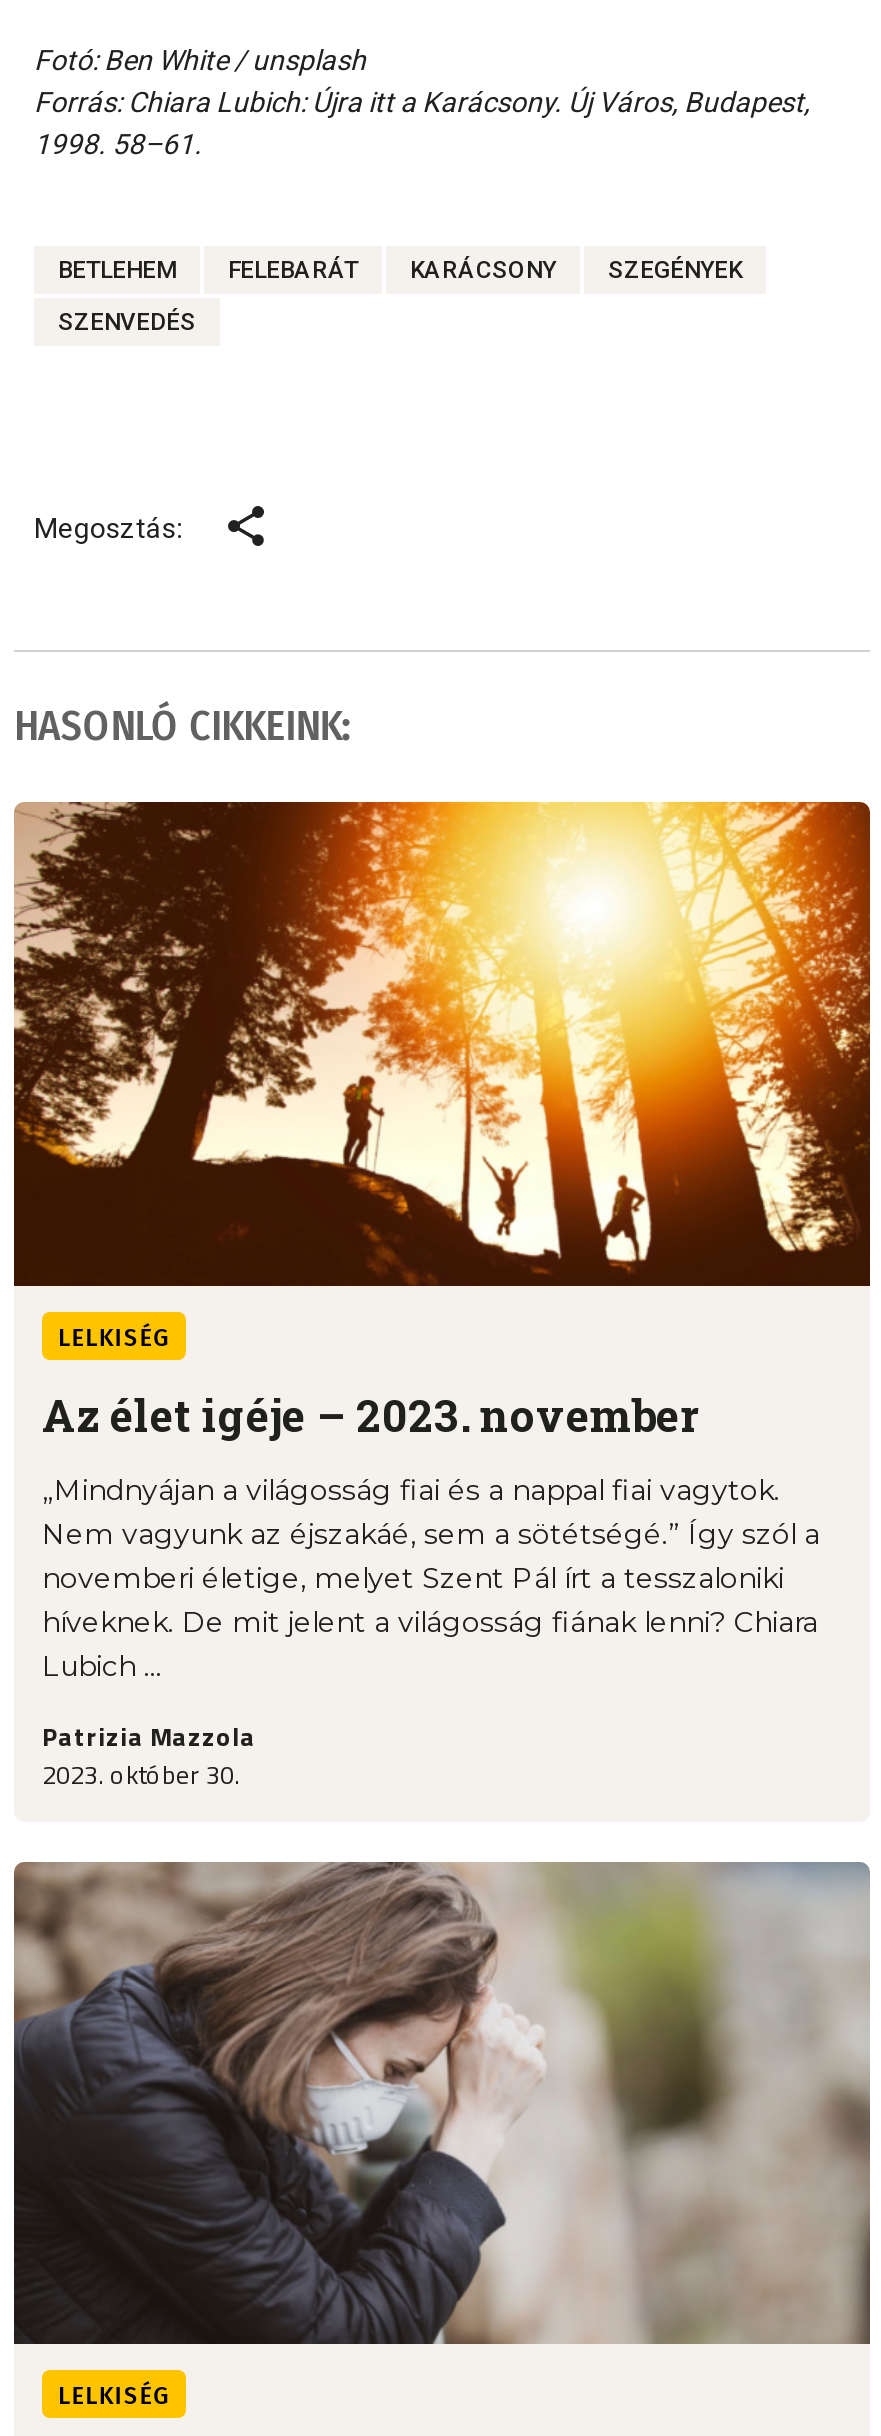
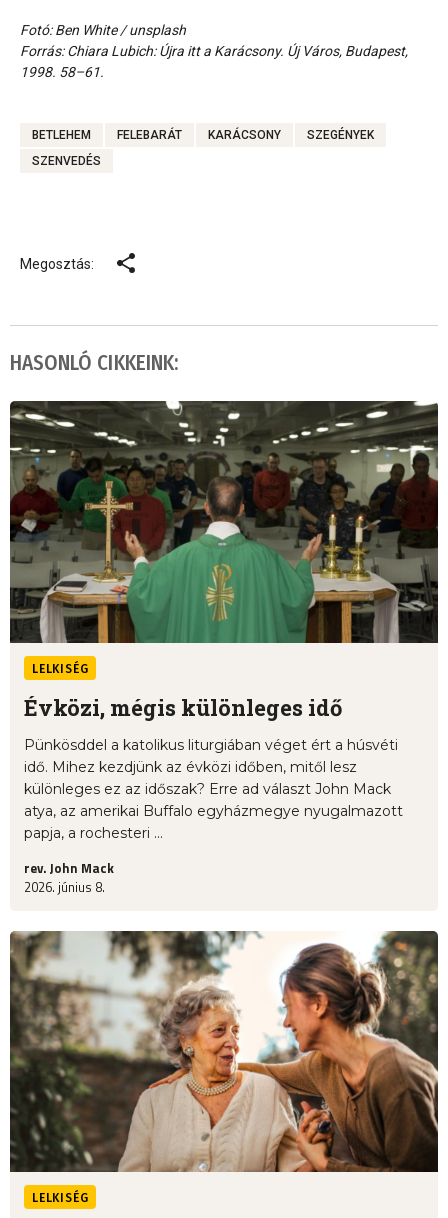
- [image]
+ [image]

- Az élet igéje – 2023. november
+ Évközi, mégis különleges idő

- „Mindnyájan a világosság fiai és a nappal fiai vagytok.
- Nem vagyunk az éjszakáé, sem a sötétségé.” Így szól a
- novemberi életige, melyet Szent Pál írt a tesszaloniki
- híveknek. De mit jelent a világosság fiának lenni? Chiara
- Lubich ...
+ Pünkösddel a katolikus liturgiában véget ért a húsvéti
+ idő. Mihez kezdjünk az évközi időben, mitől lesz
+ különleges ez az időszak? Erre ad választ John Mack
+ atya, az amerikai Buffalo egyházmegye nyugalmazott
+ papja, a rochesteri ...

- Patrizia Mazzola
- 2023. október 30.
+ rev. John Mack
+ 2026. június 8.

- [image]
+ [image]
